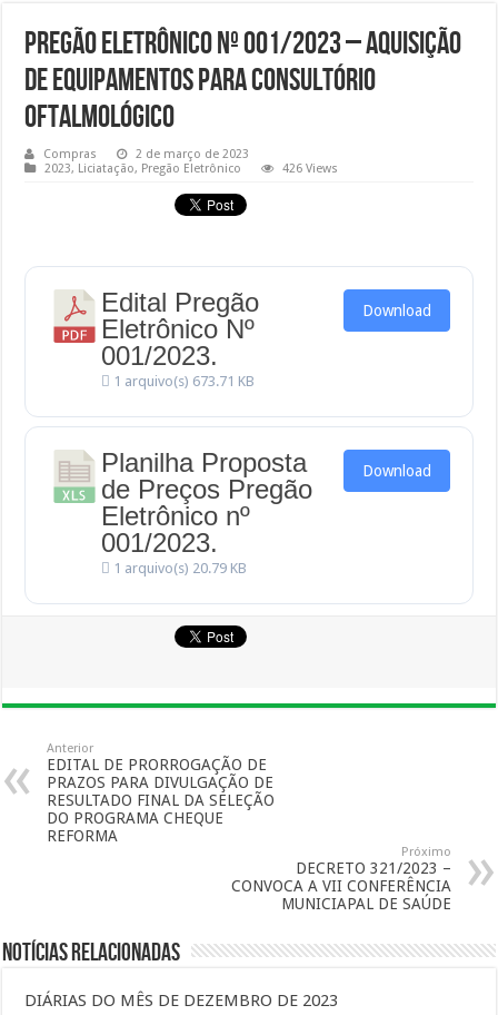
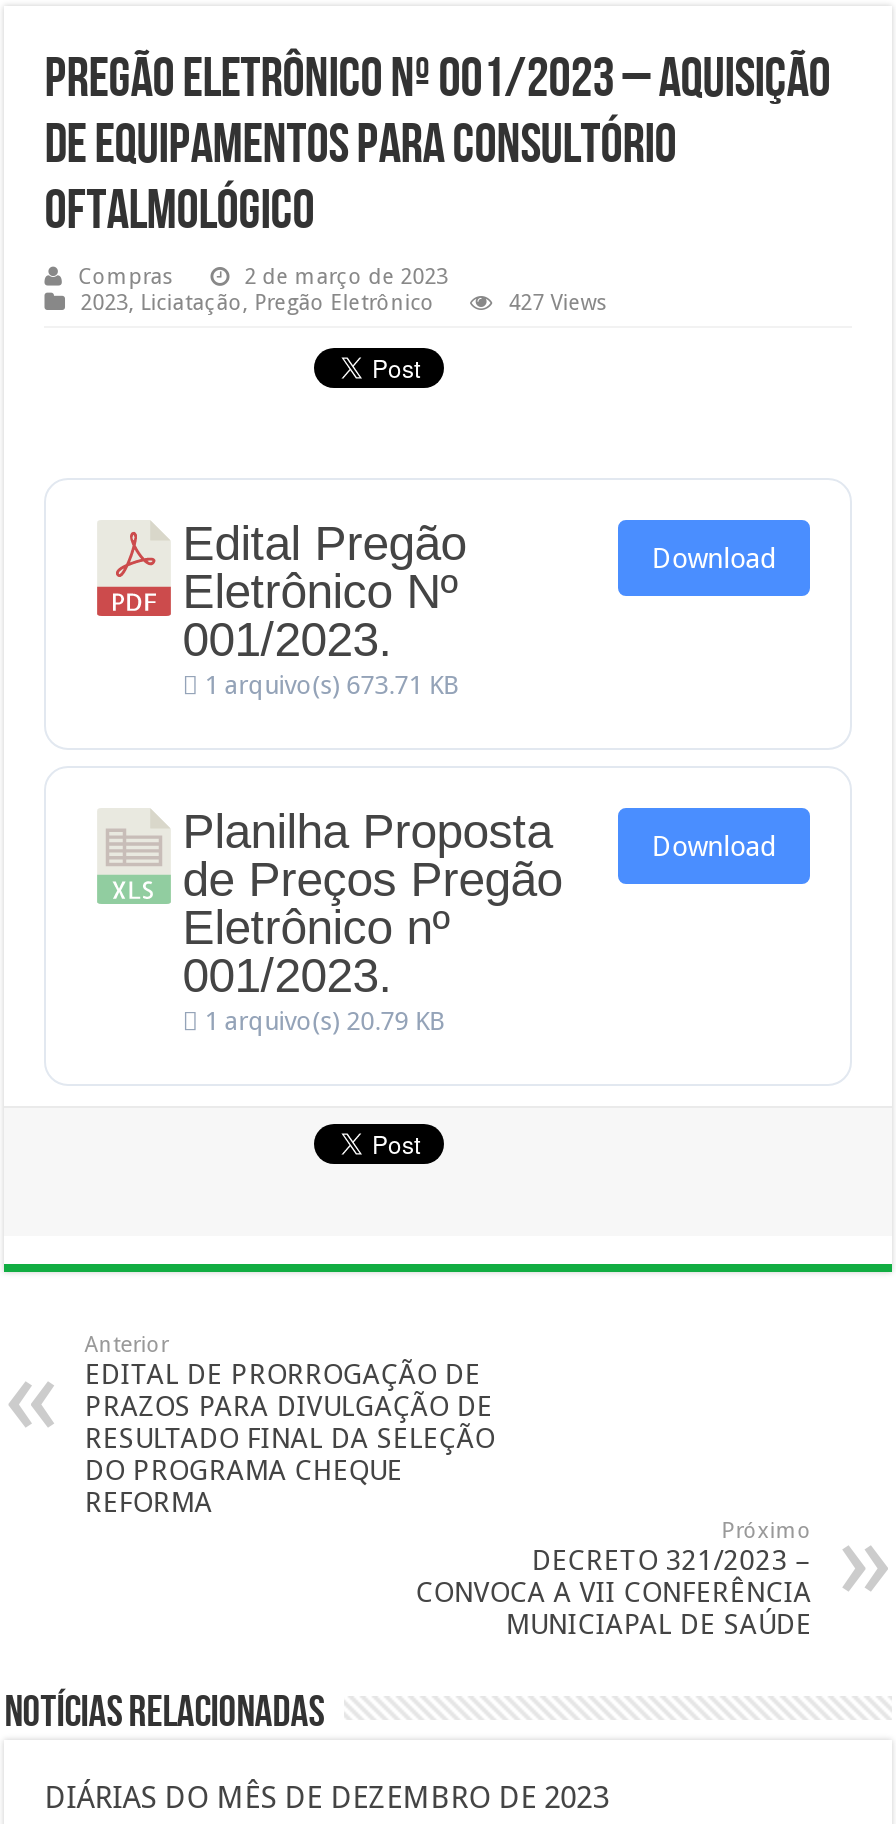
- 426 Views
+ 427 Views
